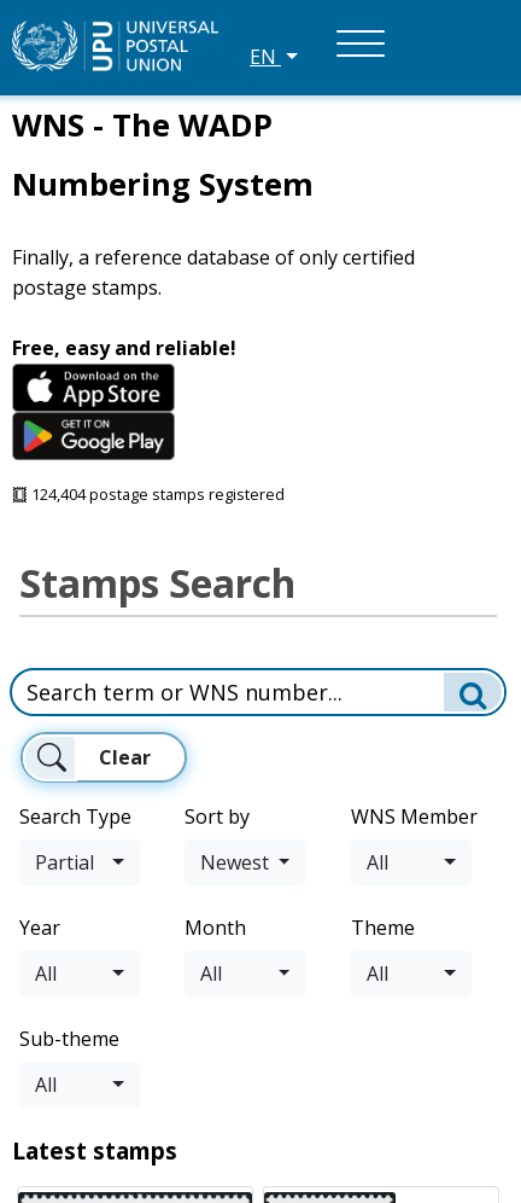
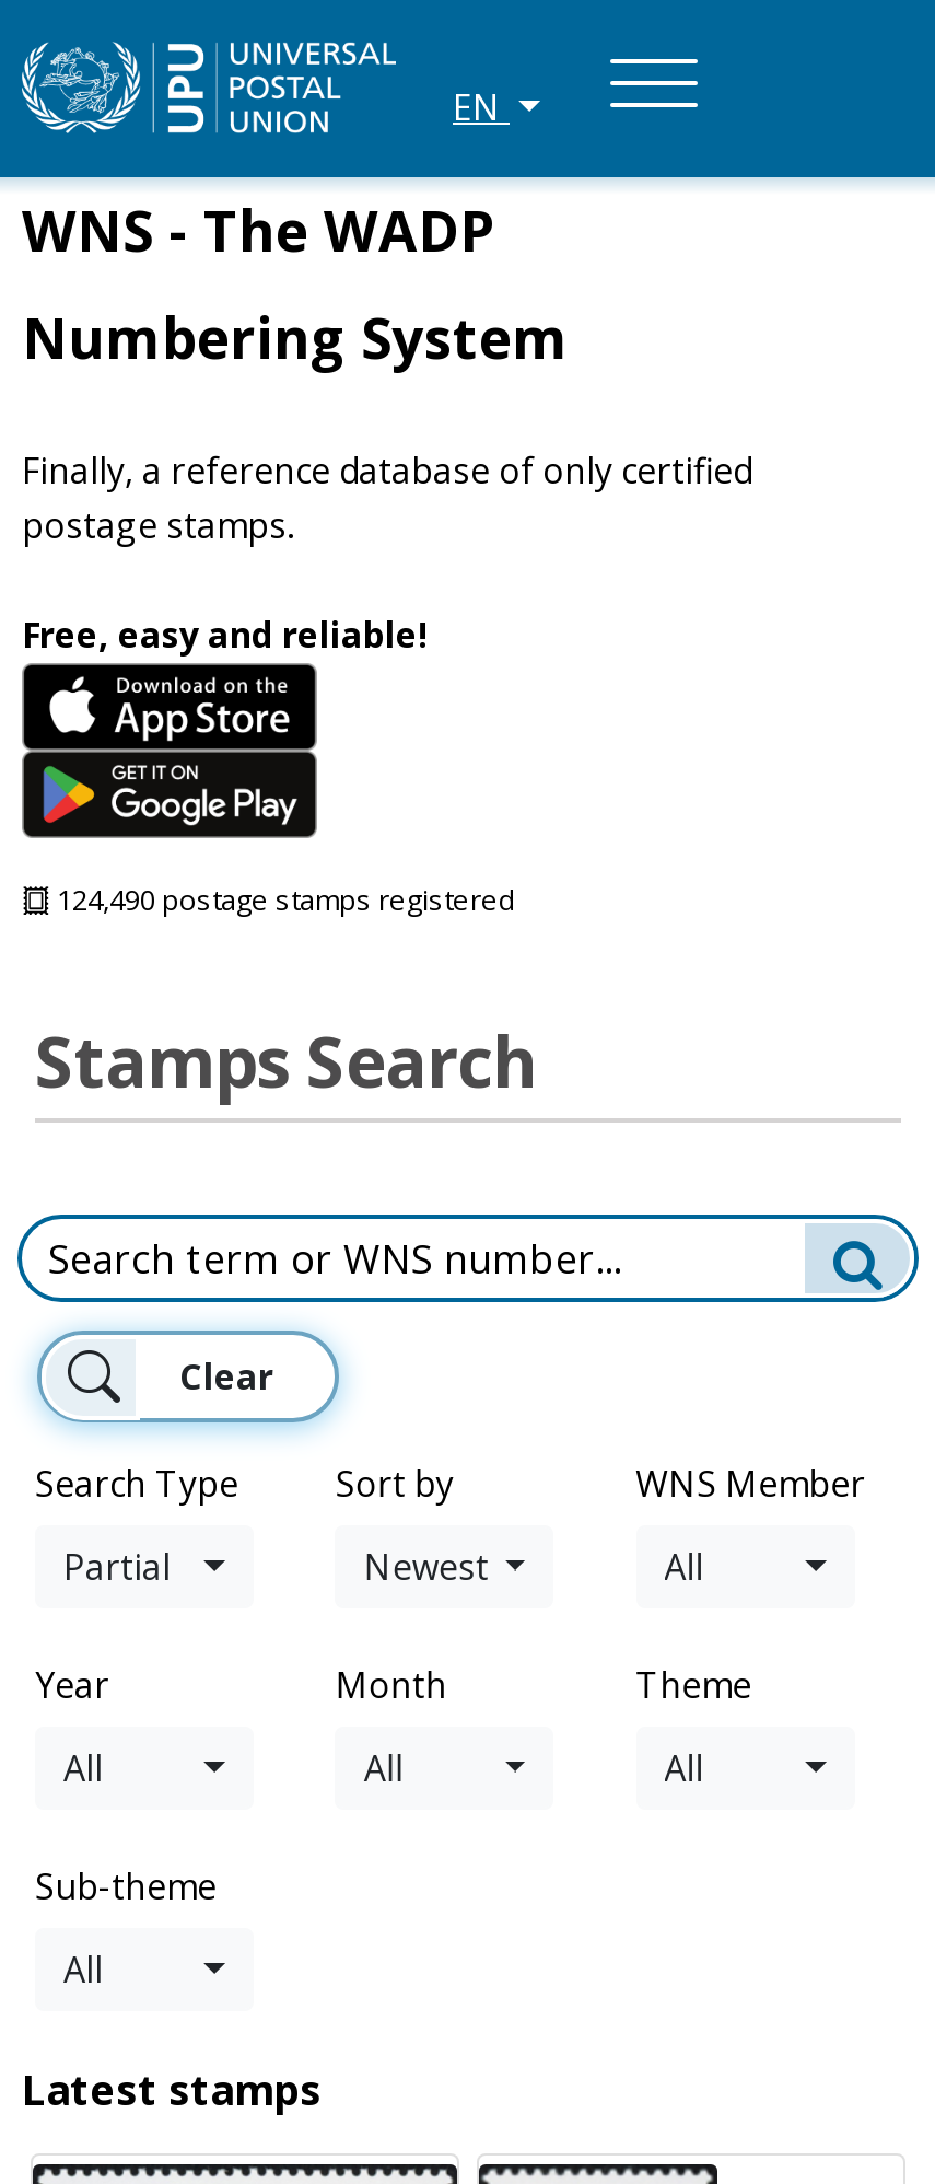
- 124,404 postage stamps registered
+ 124,490 postage stamps registered
